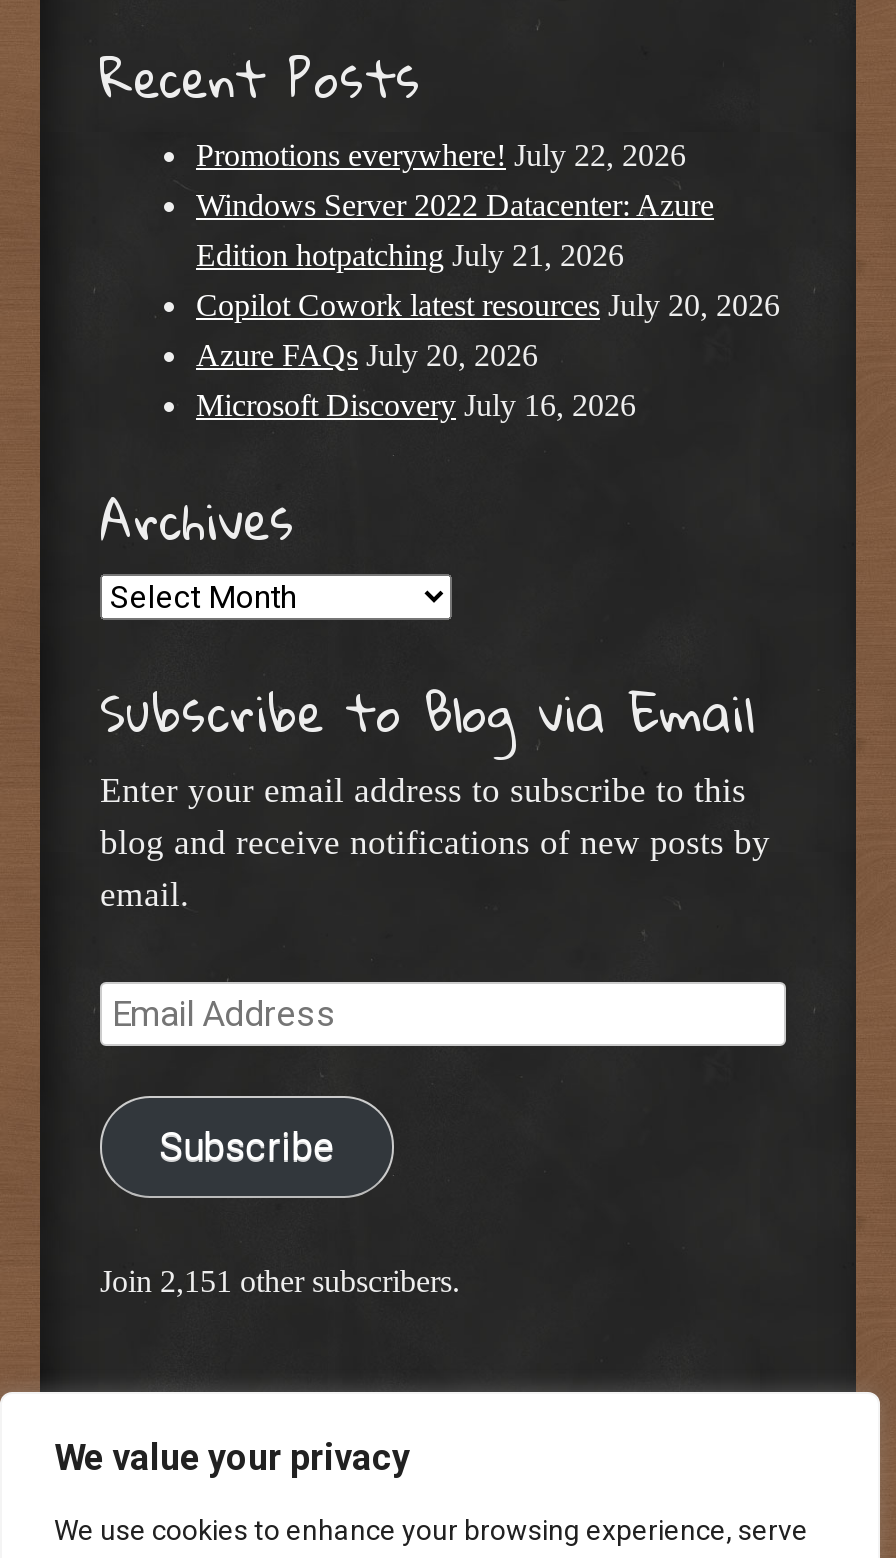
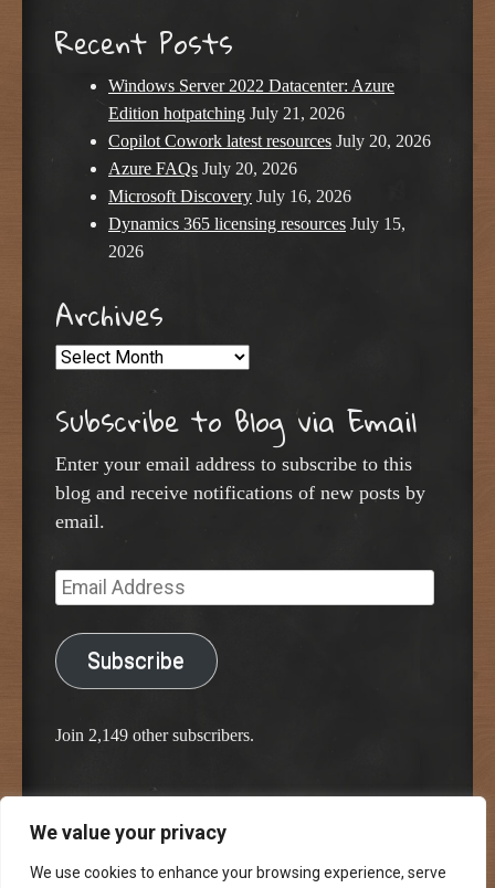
- Promotions everywhere! July 22, 2026

moved up: Windows Server 2022 Datacenter: Azure | Edition hotpatching July 21, 2026 | Copilot Cowork latest resources July 20, 2026 | Azure FAQs July 20, 2026 | Microsoft Discovery July 16, 2026

+ Dynamics 365 licensing resources July 15,
+ 2026

- Join 2,151 other subscribers.
+ Join 2,149 other subscribers.
